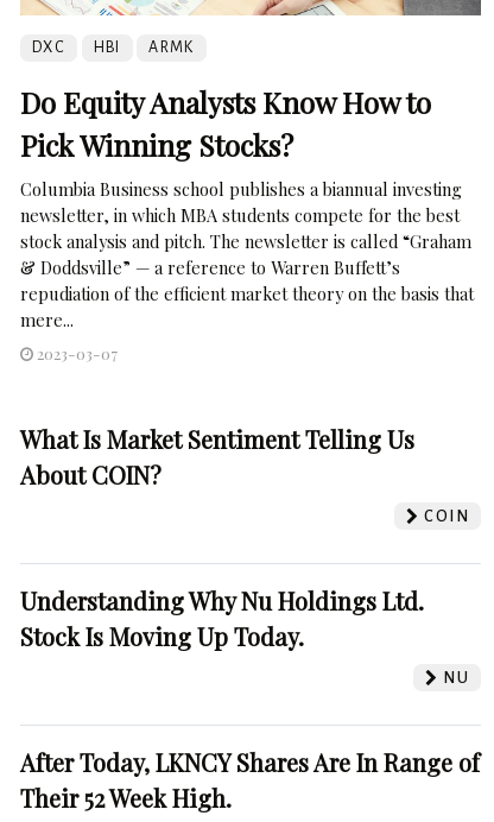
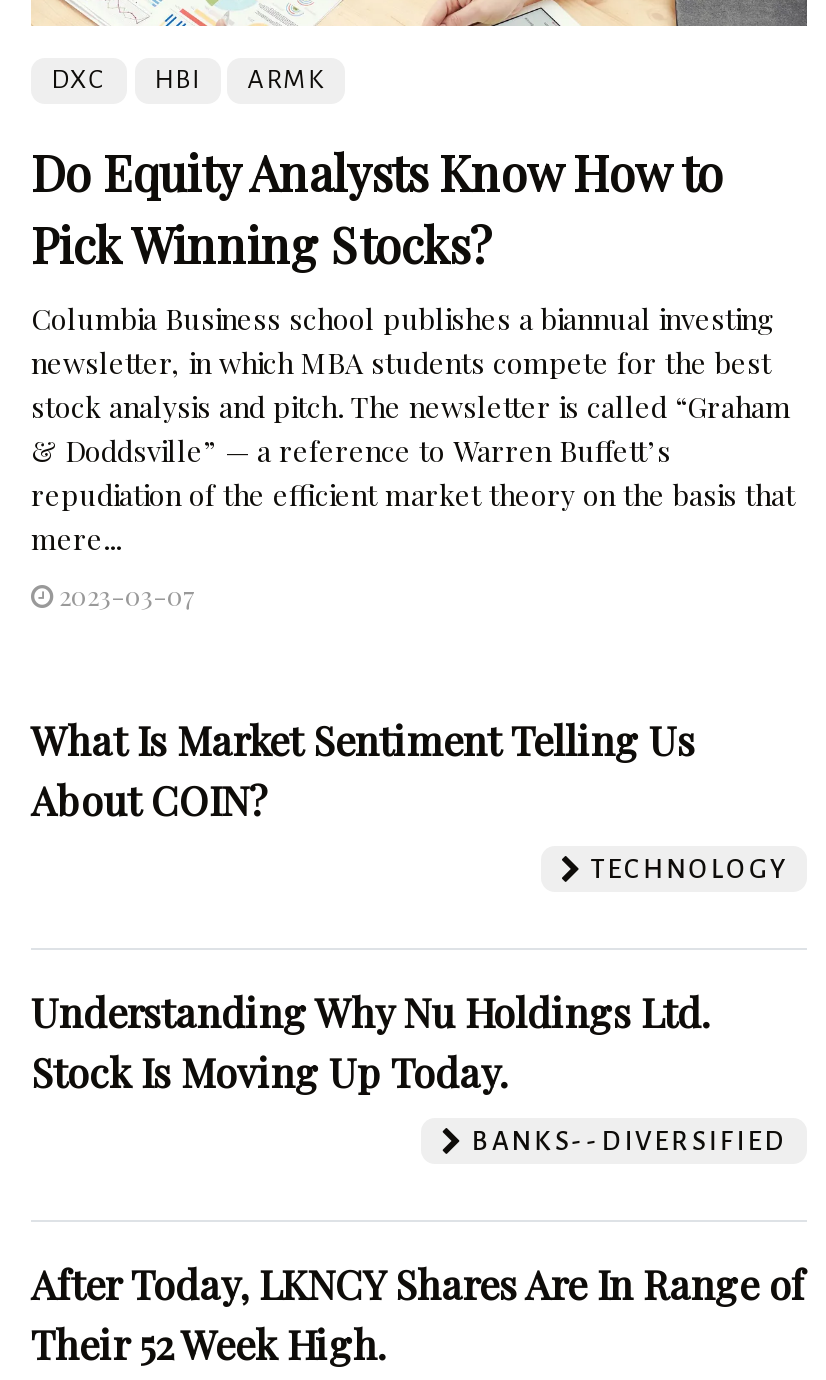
- COIN
+ TECHNOLOGY

- NU
+ BANKS--DIVERSIFIED
